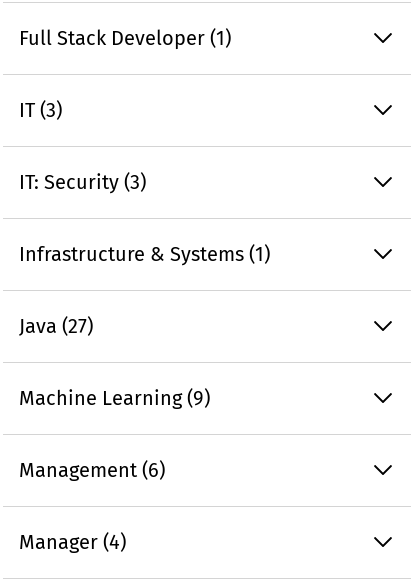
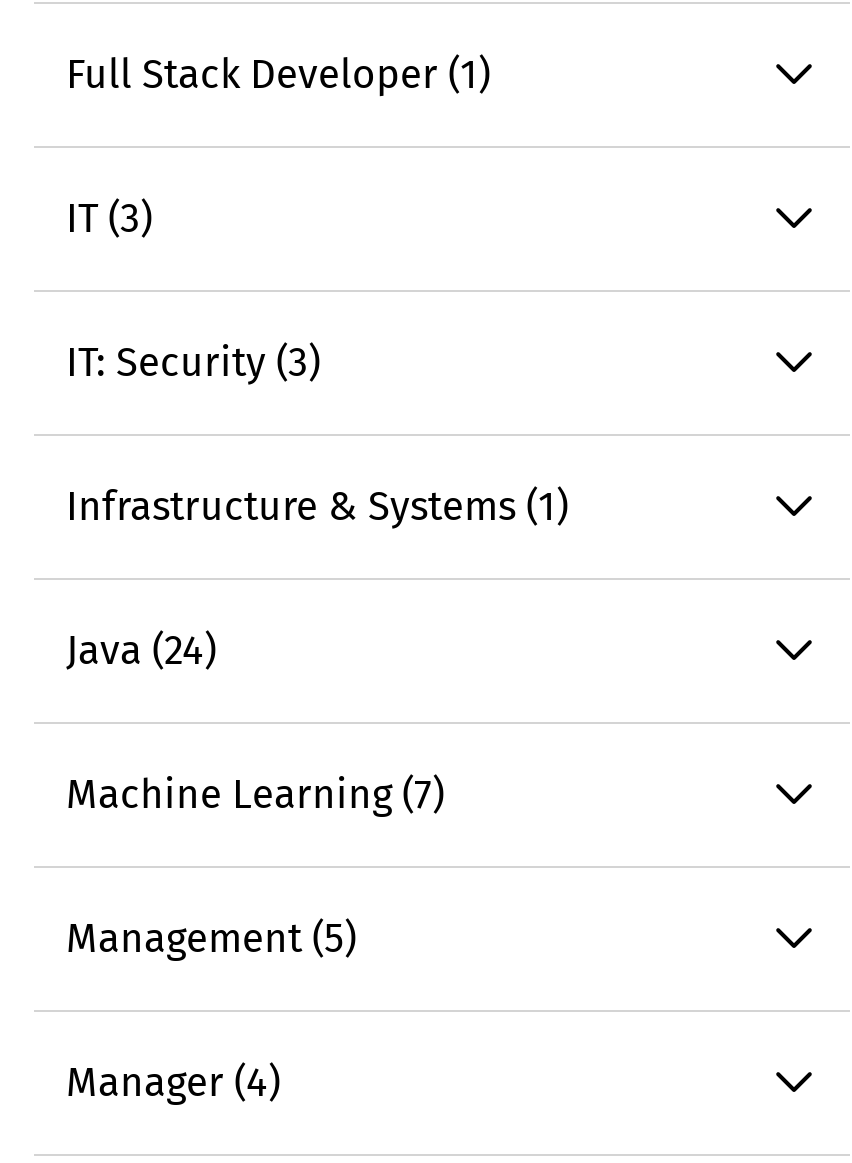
- Java (27)
+ Java (24)

- Machine Learning (9)
+ Machine Learning (7)

- Management (6)
+ Management (5)
